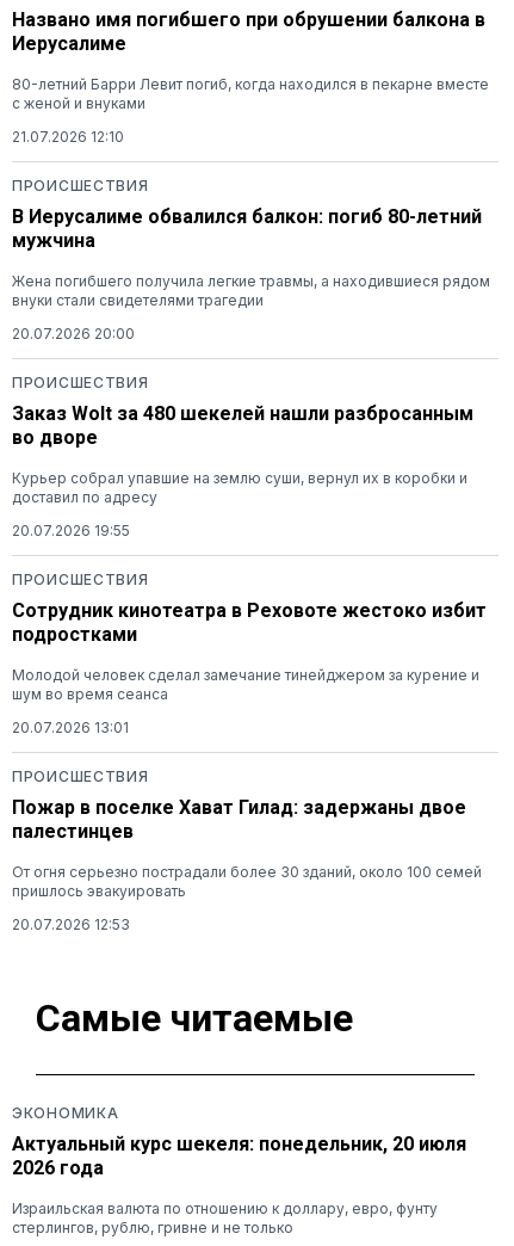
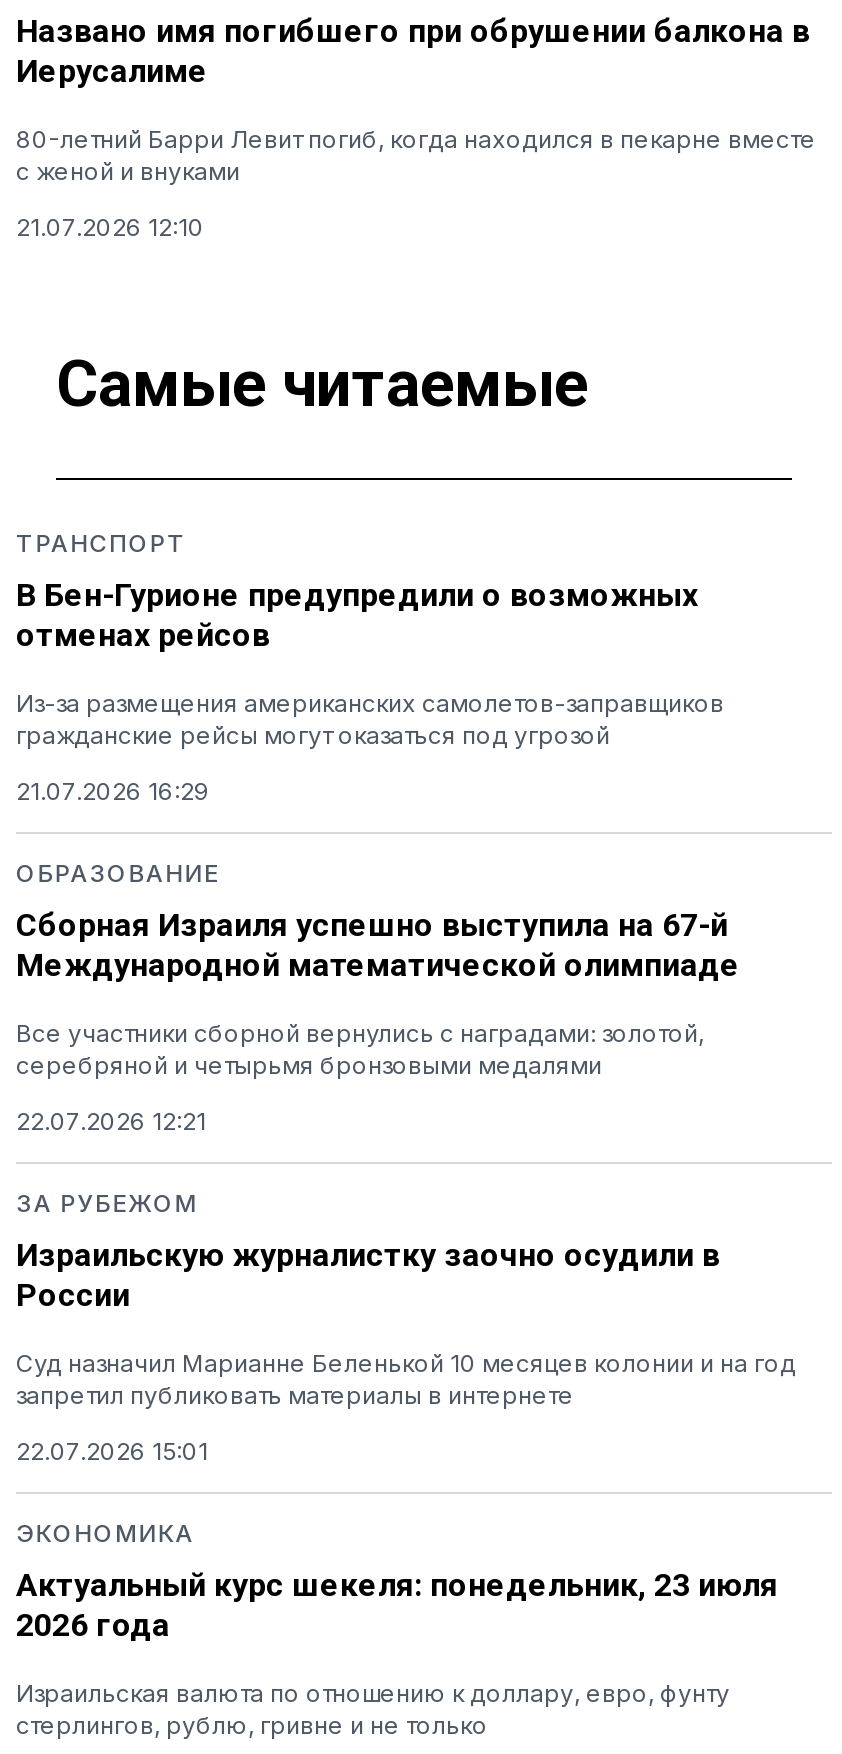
- ПРОИСШЕСТВИЯ
- В Иерусалиме обвалился балкон: погиб 80-летний
- мужчина
- Жена погибшего получила легкие травмы, а находившиеся рядом
- внуки стали свидетелями трагедии
- 20.07.2026 20:00
- ПРОИСШЕСТВИЯ
- Заказ Wolt за 480 шекелей нашли разбросанным
- во дворе
- Курьер собрал упавшие на землю суши, вернул их в коробки и
- доставил по адресу
- 20.07.2026 19:55
- ПРОИСШЕСТВИЯ
- Сотрудник кинотеатра в Реховоте жестоко избит
- подростками
- Молодой человек сделал замечание тинейджером за курение и
- шум во время сеанса
- 20.07.2026 13:01
- ПРОИСШЕСТВИЯ
- Пожар в поселке Хават Гилад: задержаны двое
- палестинцев
- От огня серьезно пострадали более 30 зданий, около 100 семей
- пришлось эвакуировать
- 20.07.2026 12:53

moved up: Самые читаемые

+ ТРАНСПОРТ
+ В Бен-Гурионе предупредили о возможных
+ отменах рейсов
+ Из-за размещения американских самолетов-заправщиков
+ гражданские рейсы могут оказаться под угрозой
+ 21.07.2026 16:29
+ ОБРАЗОВАНИЕ
+ Сборная Израиля успешно выступила на 67-й
+ Международной математической олимпиаде
+ Все участники сборной вернулись с наградами: золотой,
+ серебряной и четырьмя бронзовыми медалями
+ 22.07.2026 12:21
+ ЗА РУБЕЖОМ
+ Израильскую журналистку заочно осудили в
+ России
+ Суд назначил Марианне Беленькой 10 месяцев колонии и на год
+ запретил публиковать материалы в интернете
+ 22.07.2026 15:01

- Актуальный курс шекеля: понедельник, 20 июля
+ Актуальный курс шекеля: понедельник, 23 июля
